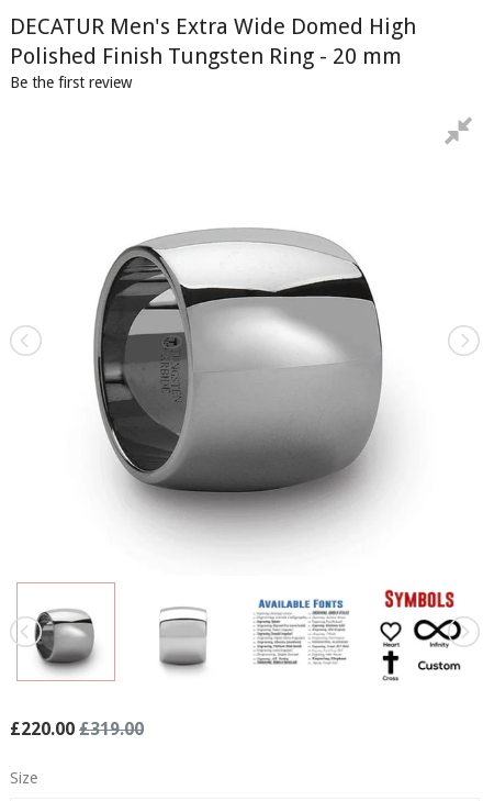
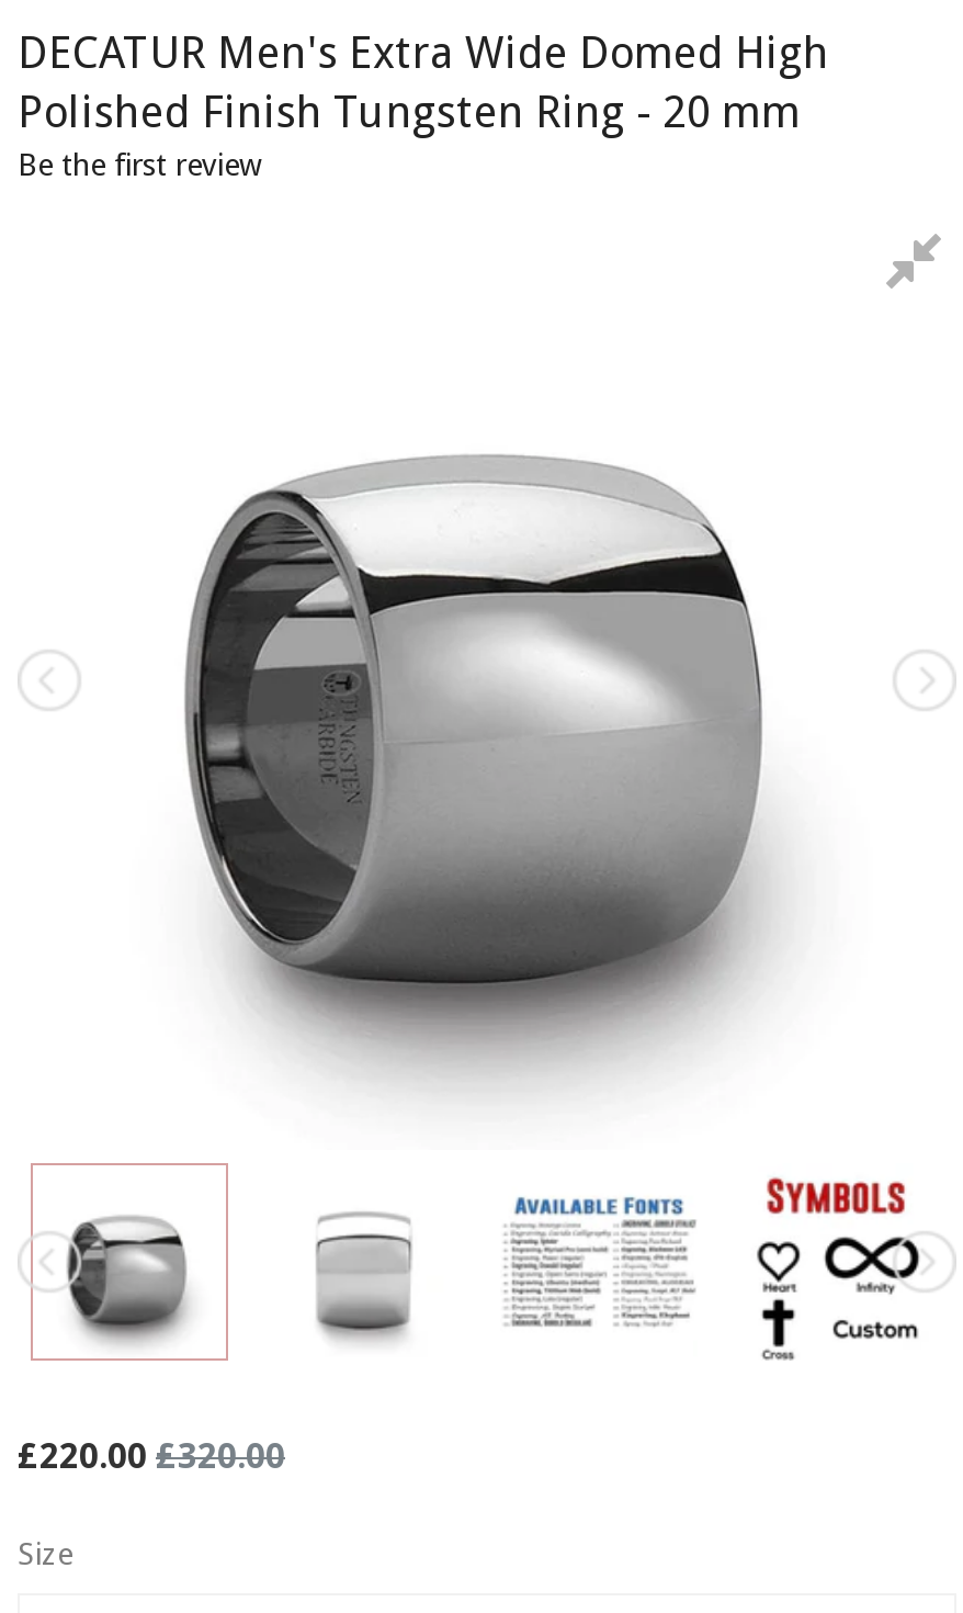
- £220.00 £319.00
+ £220.00 £320.00
